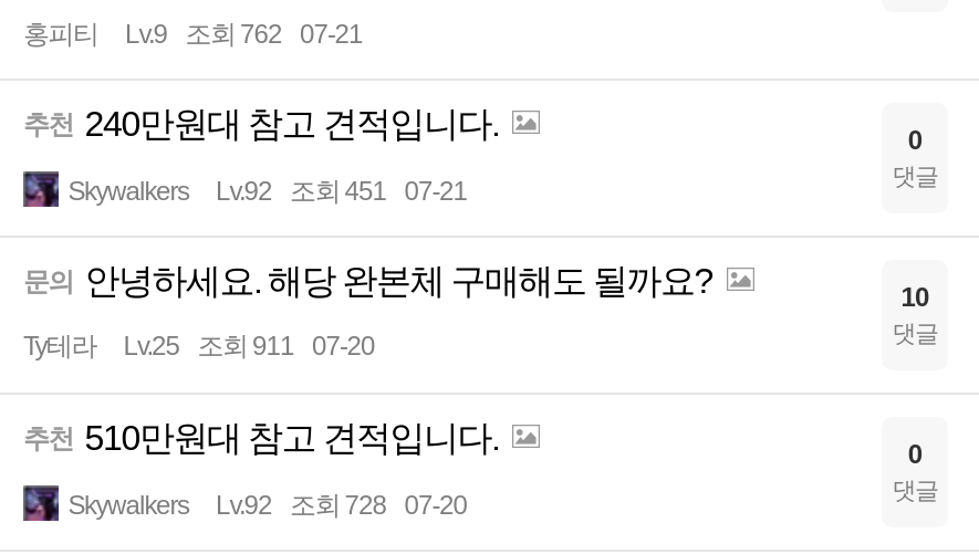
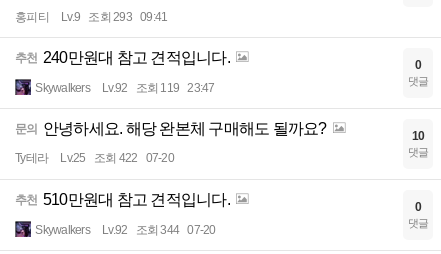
- 홍피티 Lv.9 조회 762 07-21
+ 홍피티 Lv.9 조회 293 09:41

- Skywalkers Lv.92 조회 451 07-21
+ Skywalkers Lv.92 조회 119 23:47

- Lv.25 조회 911 07-20
+ Lv.25 조회 422 07-20

- Skywalkers Lv.92 조회 728 07-20
+ Skywalkers Lv.92 조회 344 07-20
